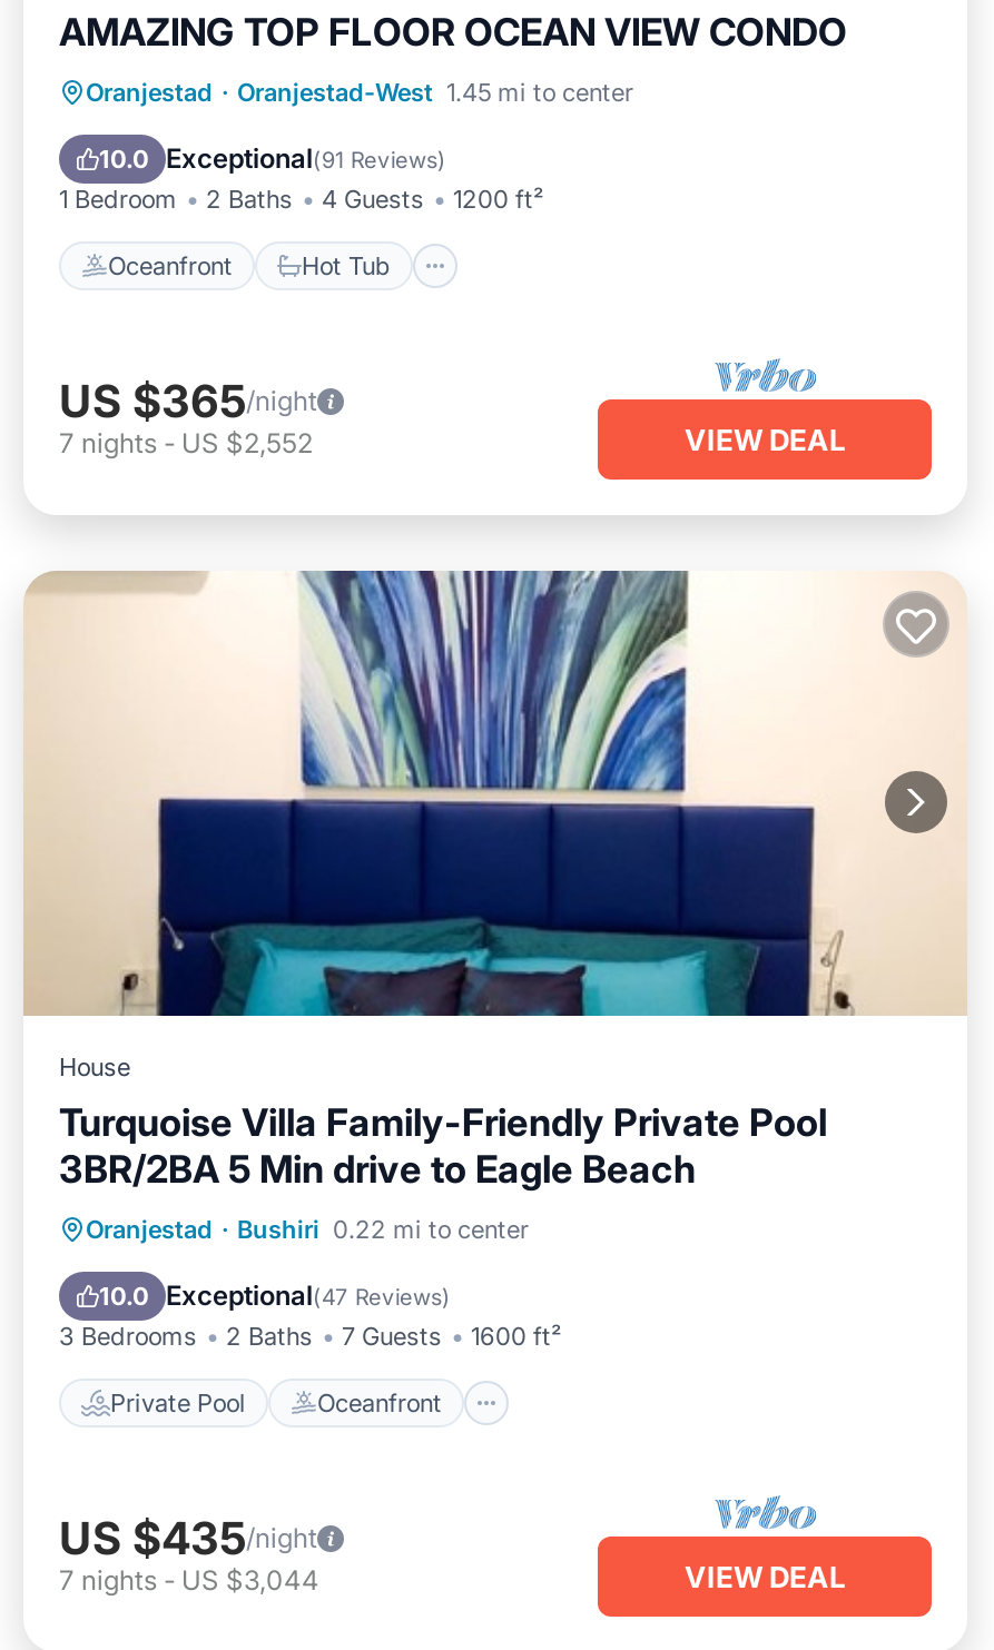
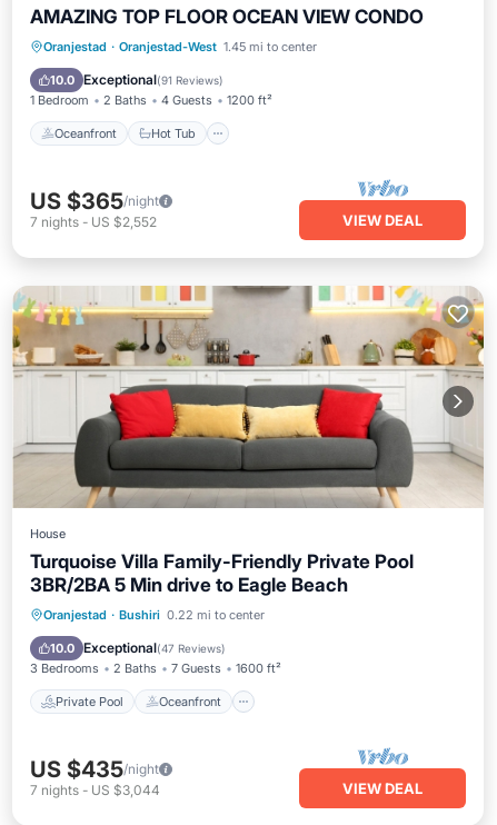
- [image]
+ [image]
